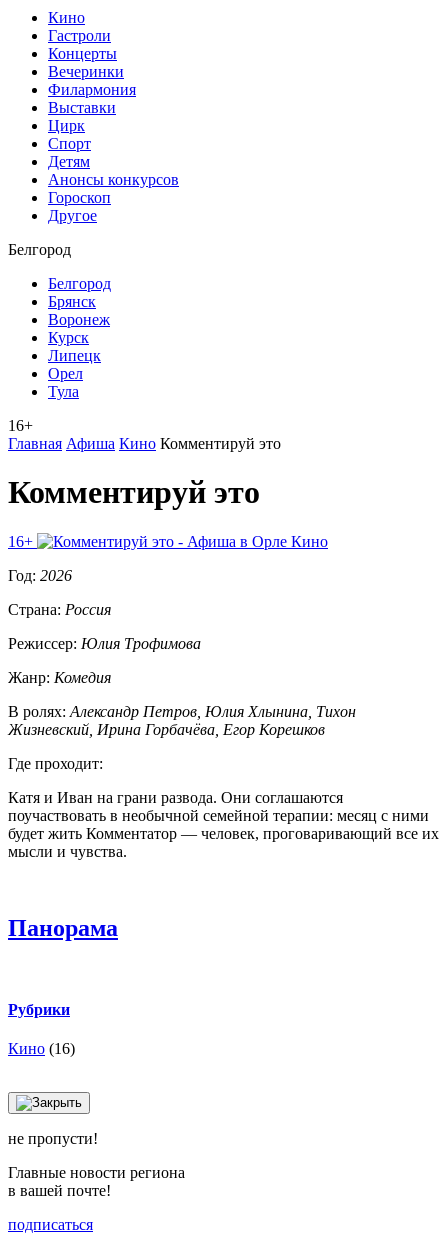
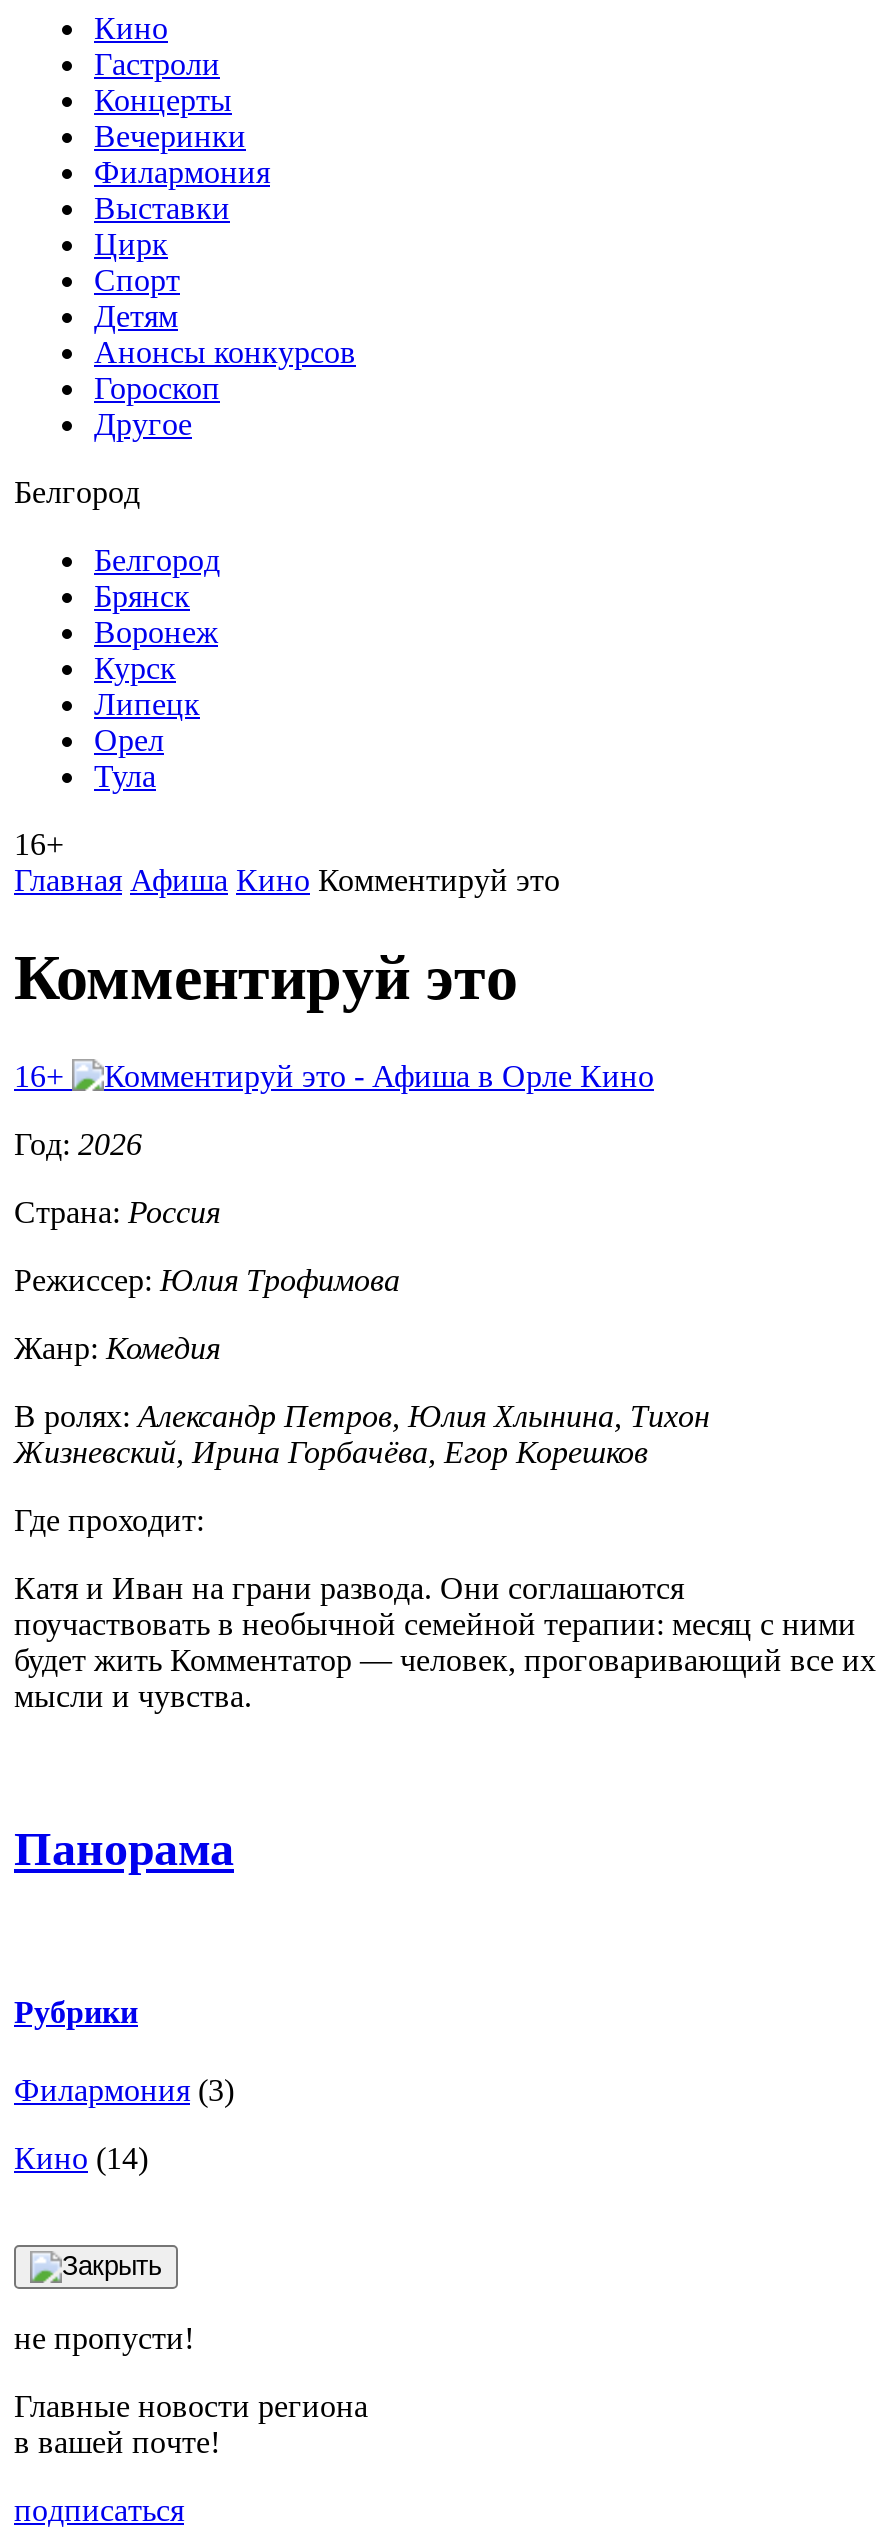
- Кино (16)
+ Филармония (3)
+ Кино (14)
